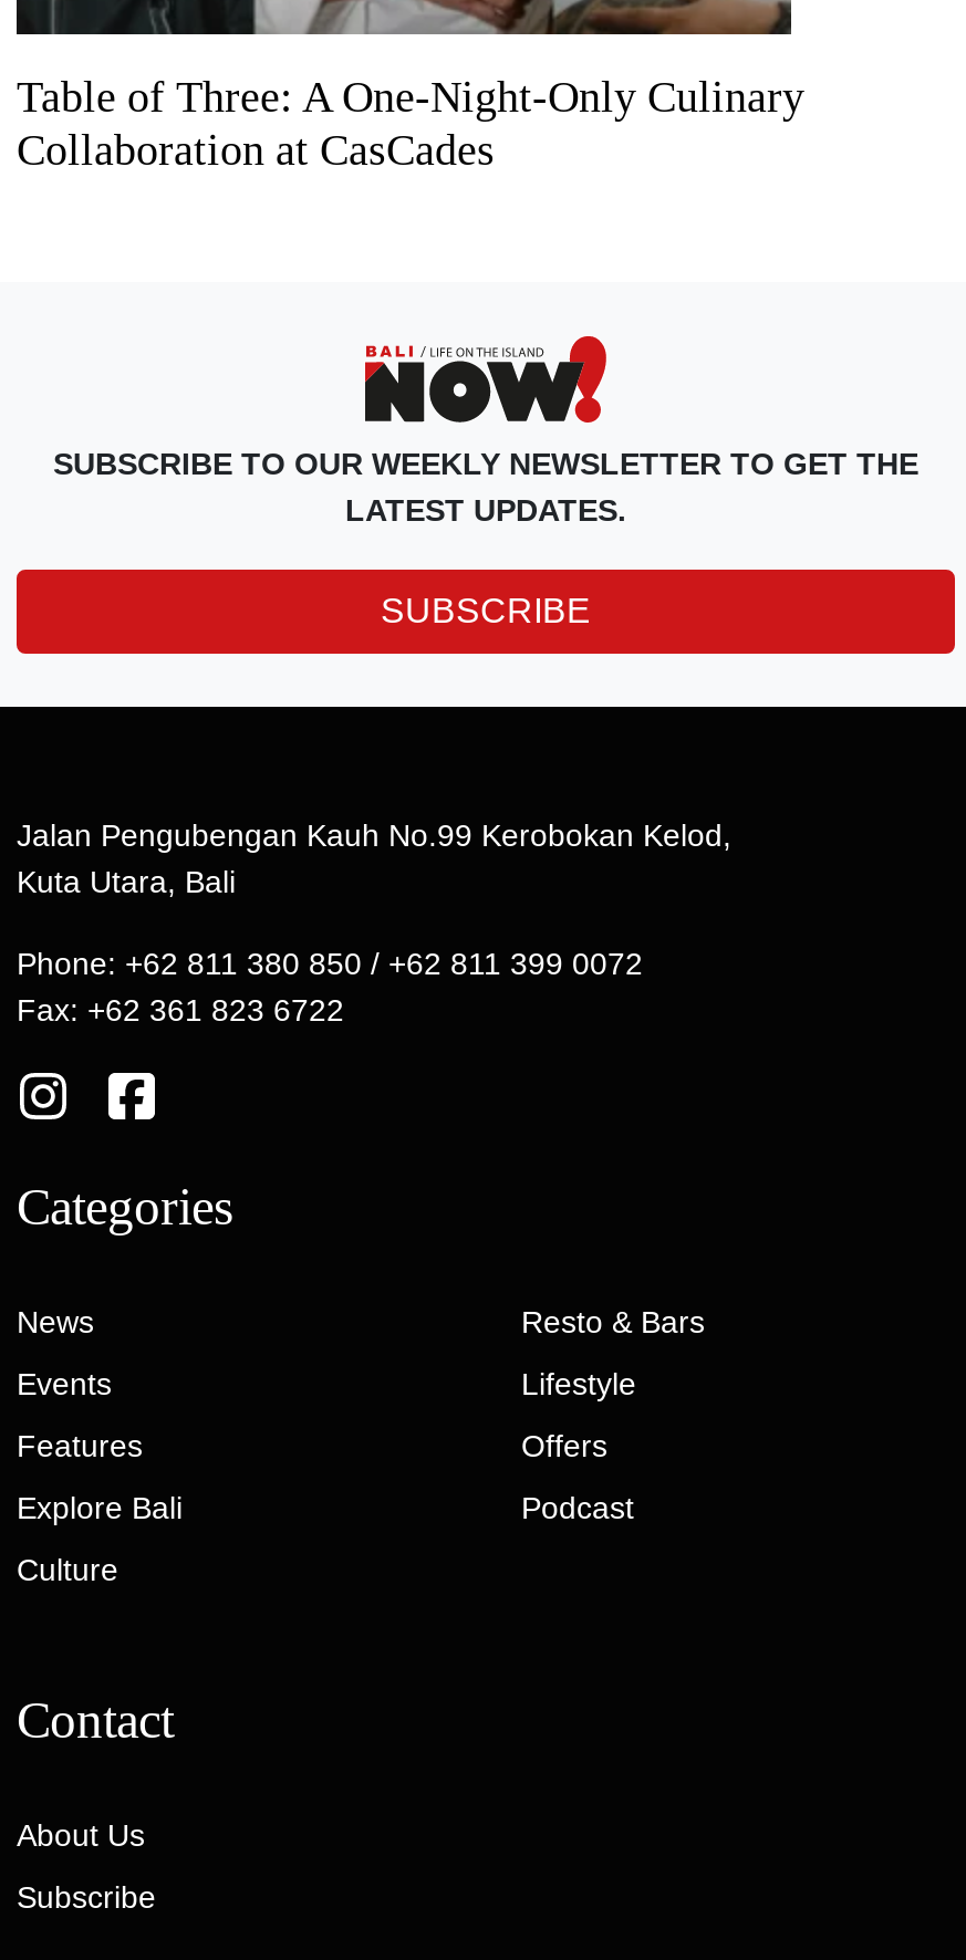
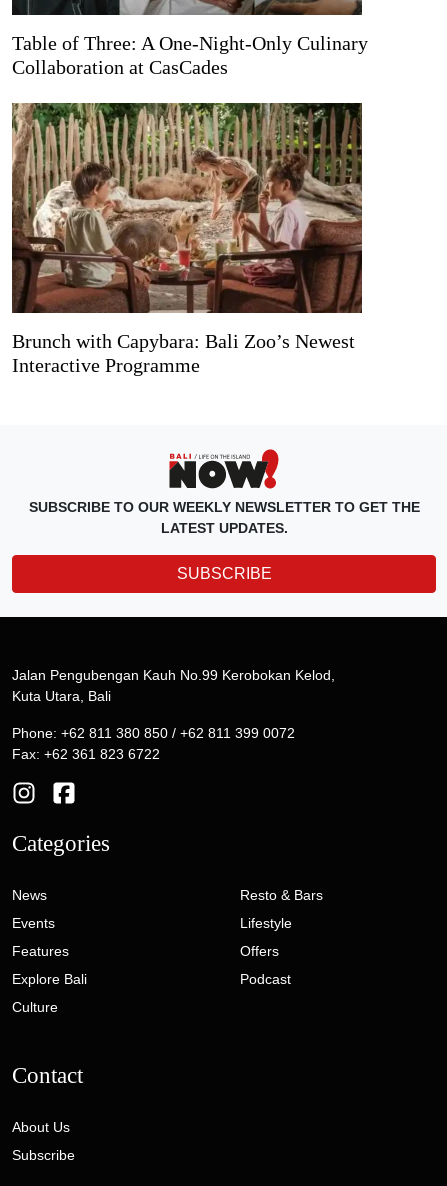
+ [image]
+ Brunch with Capybara: Bali Zoo’s Newest
+ Interactive Programme
